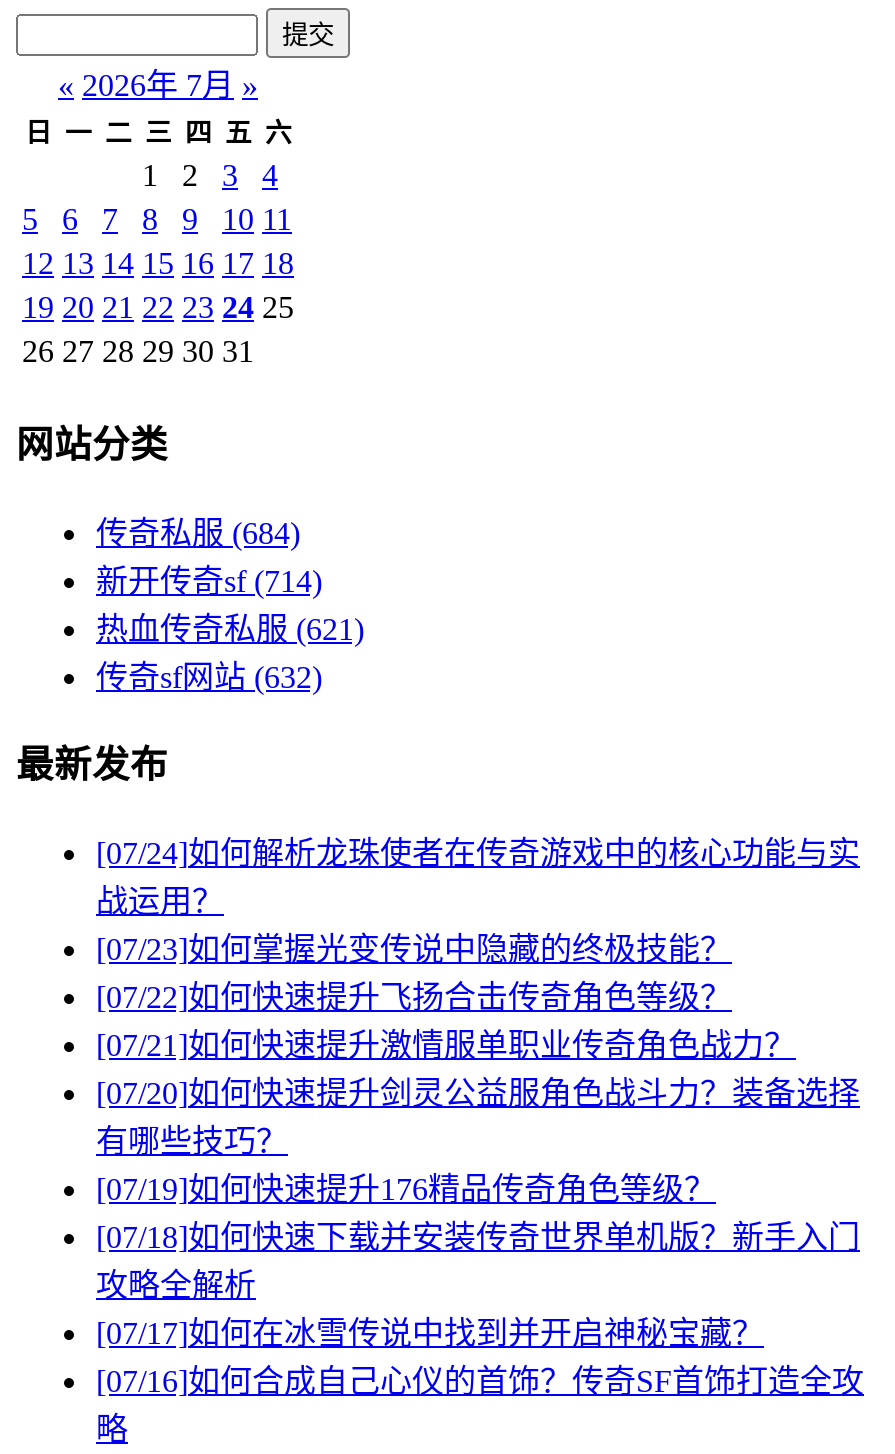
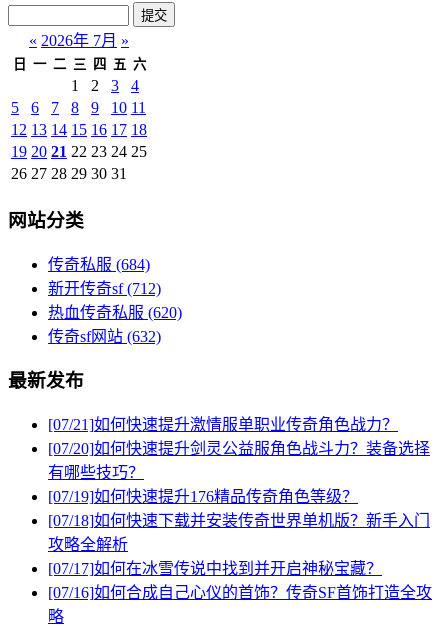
- 新开传奇sf (714)
+ 新开传奇sf (712)

- 热血传奇私服(621)
+ 热血传奇私服(620)

- [07/24]如何解析龙珠使者在传奇游戏中的核心功能与实
- 战运用？
- [07/23]如何掌握光变传说中隐藏的终极技能？
- [07/22]如何快速提升飞扬合击传奇角色等级？
